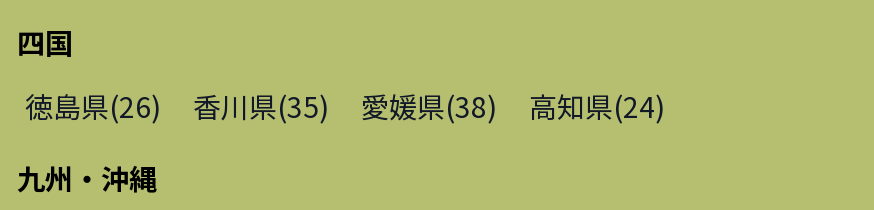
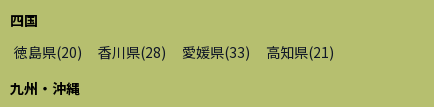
- 徳島県(26)
+ 徳島県(20)

- 香川県(35)
+ 香川県(28)

- 愛媛県(38)
+ 愛媛県(33)

- 高知県(24)
+ 高知県(21)
